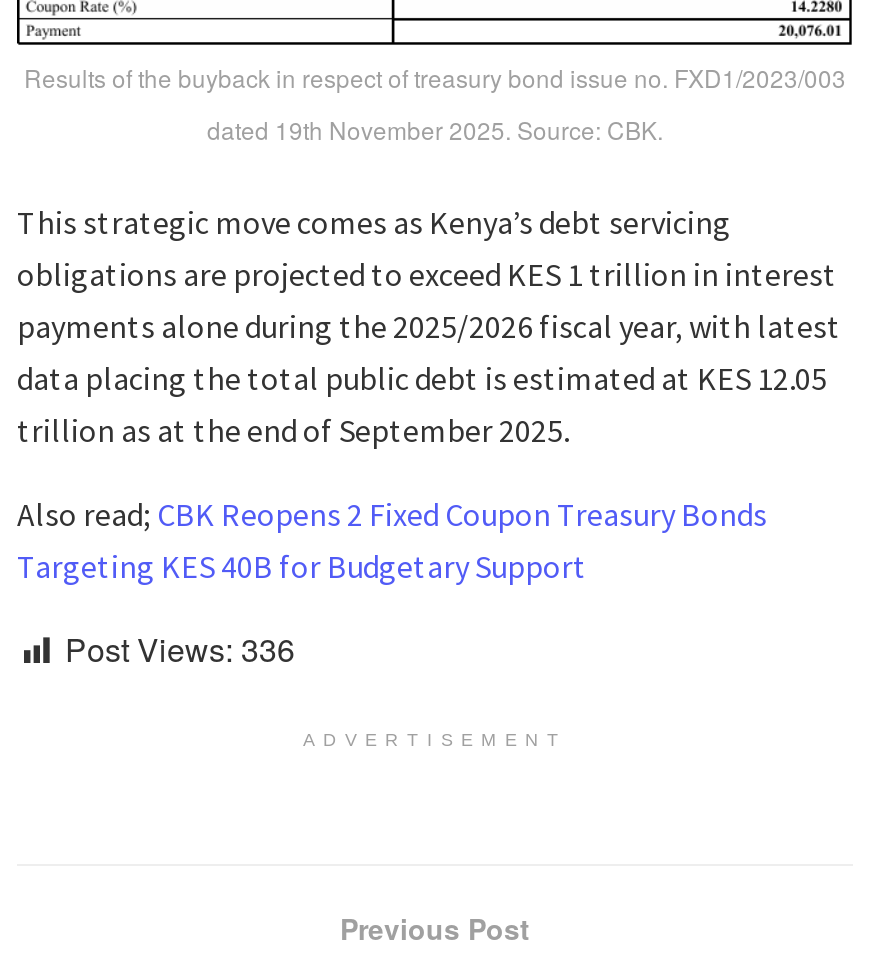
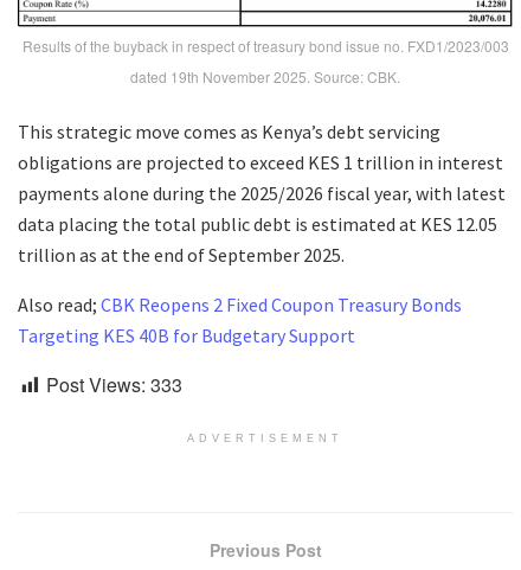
- Post Views: 336
+ Post Views: 333
